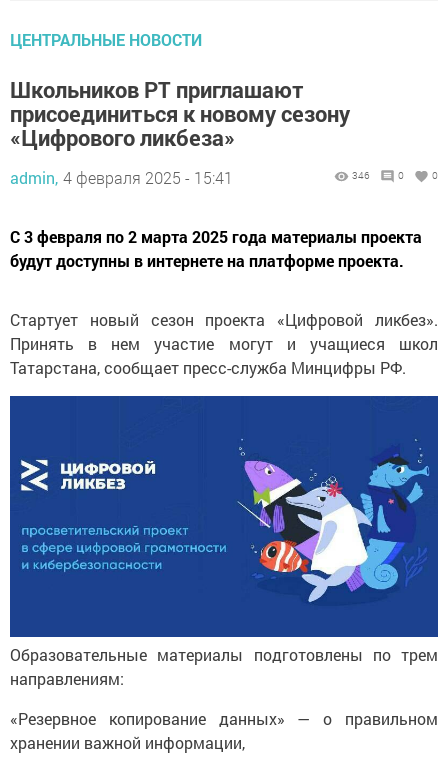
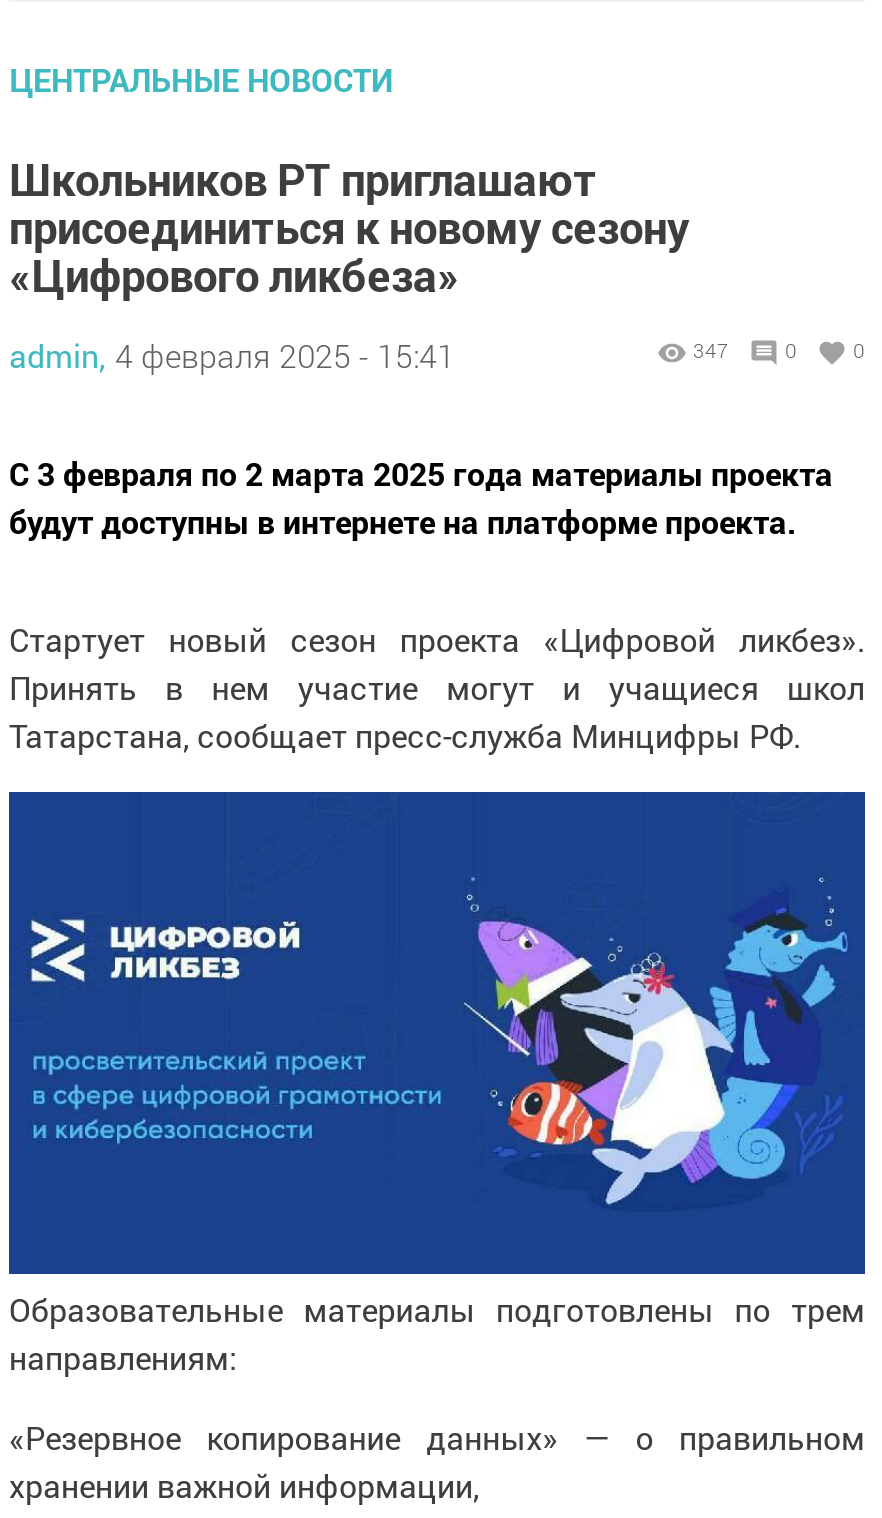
- 346
+ 347
